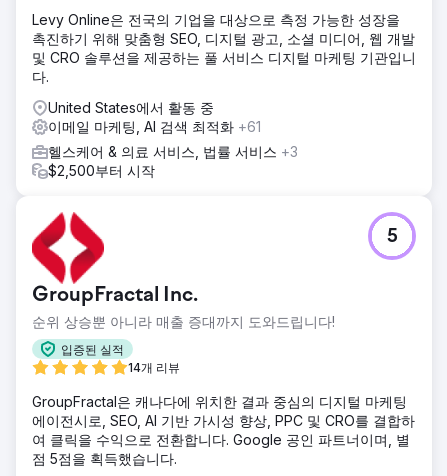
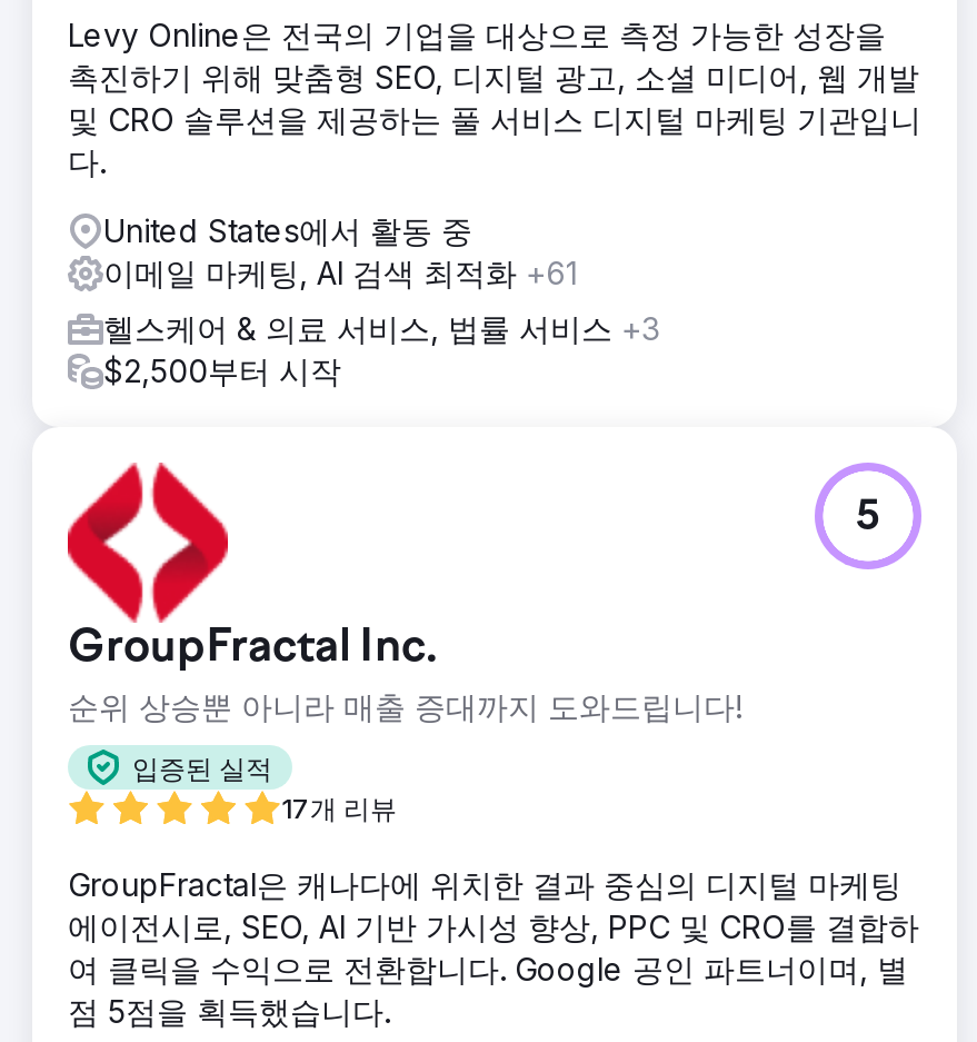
- 14개 리뷰
+ 17개 리뷰
